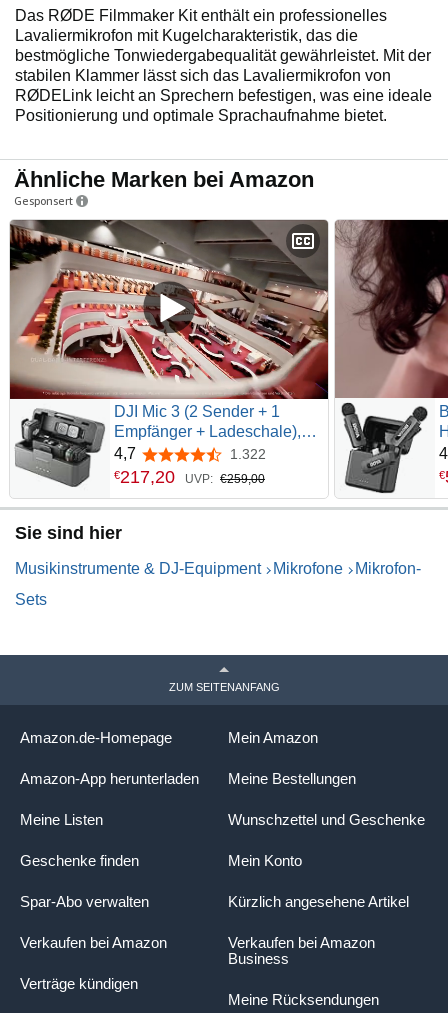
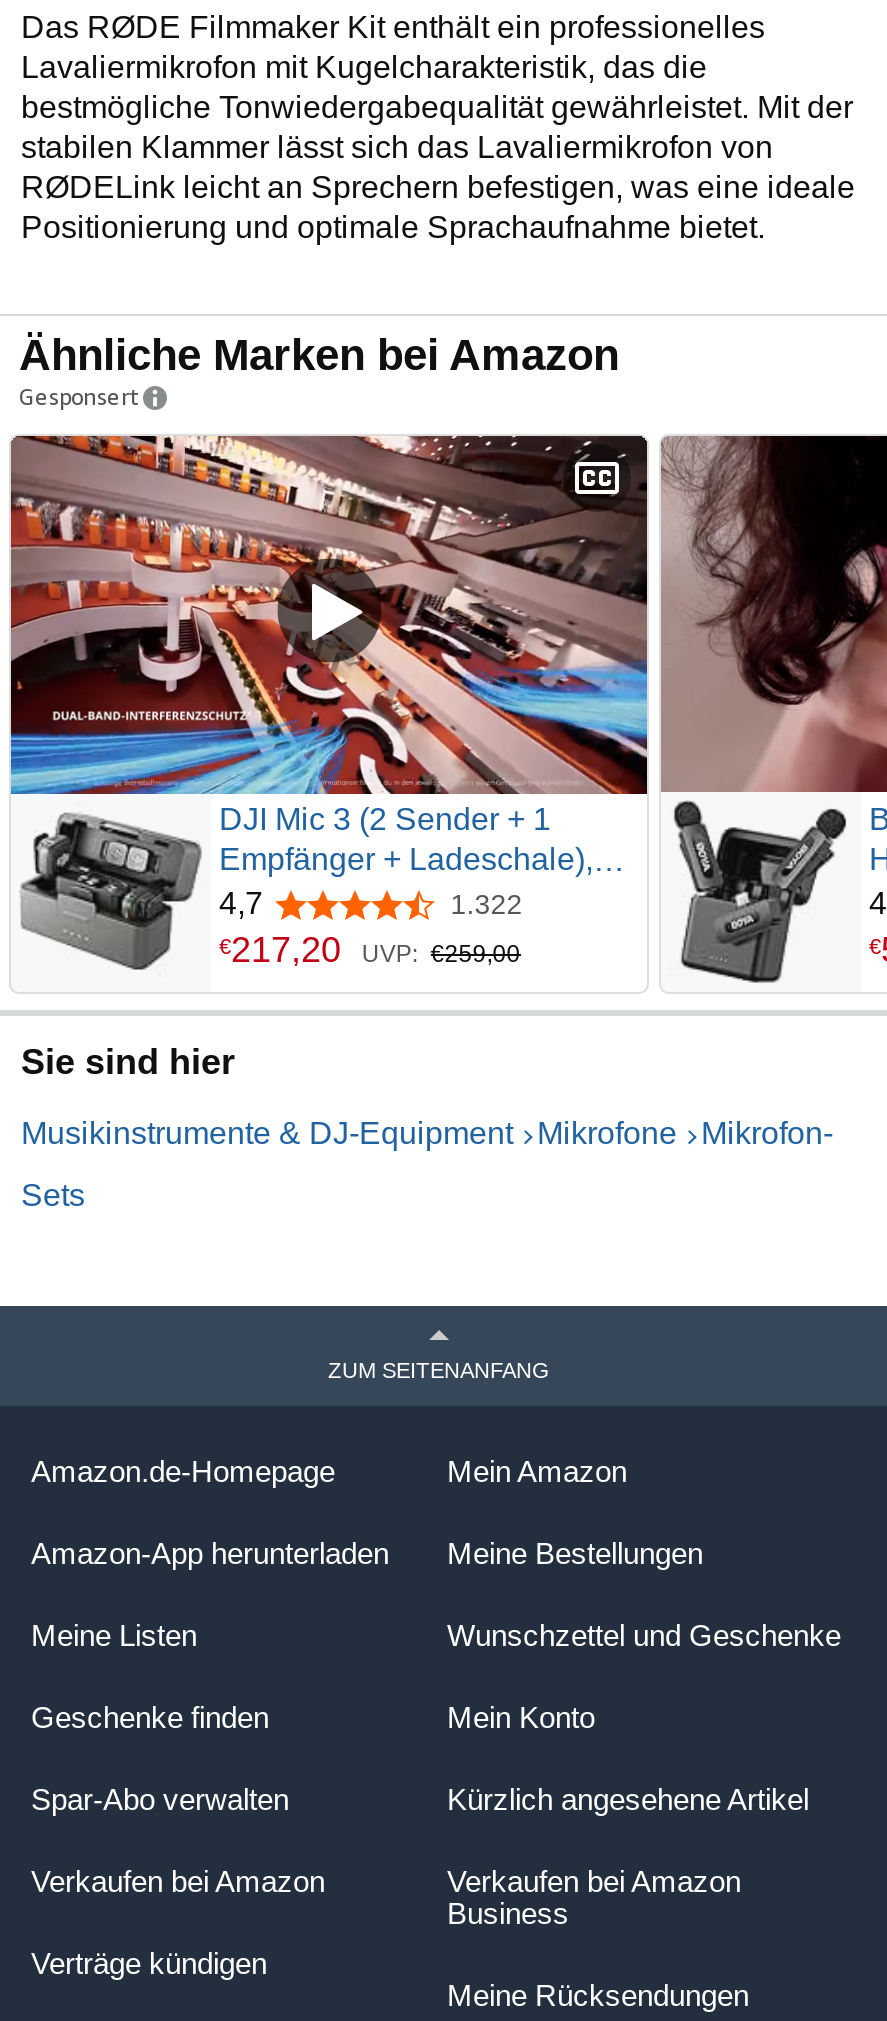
- [image]
+ [image]
